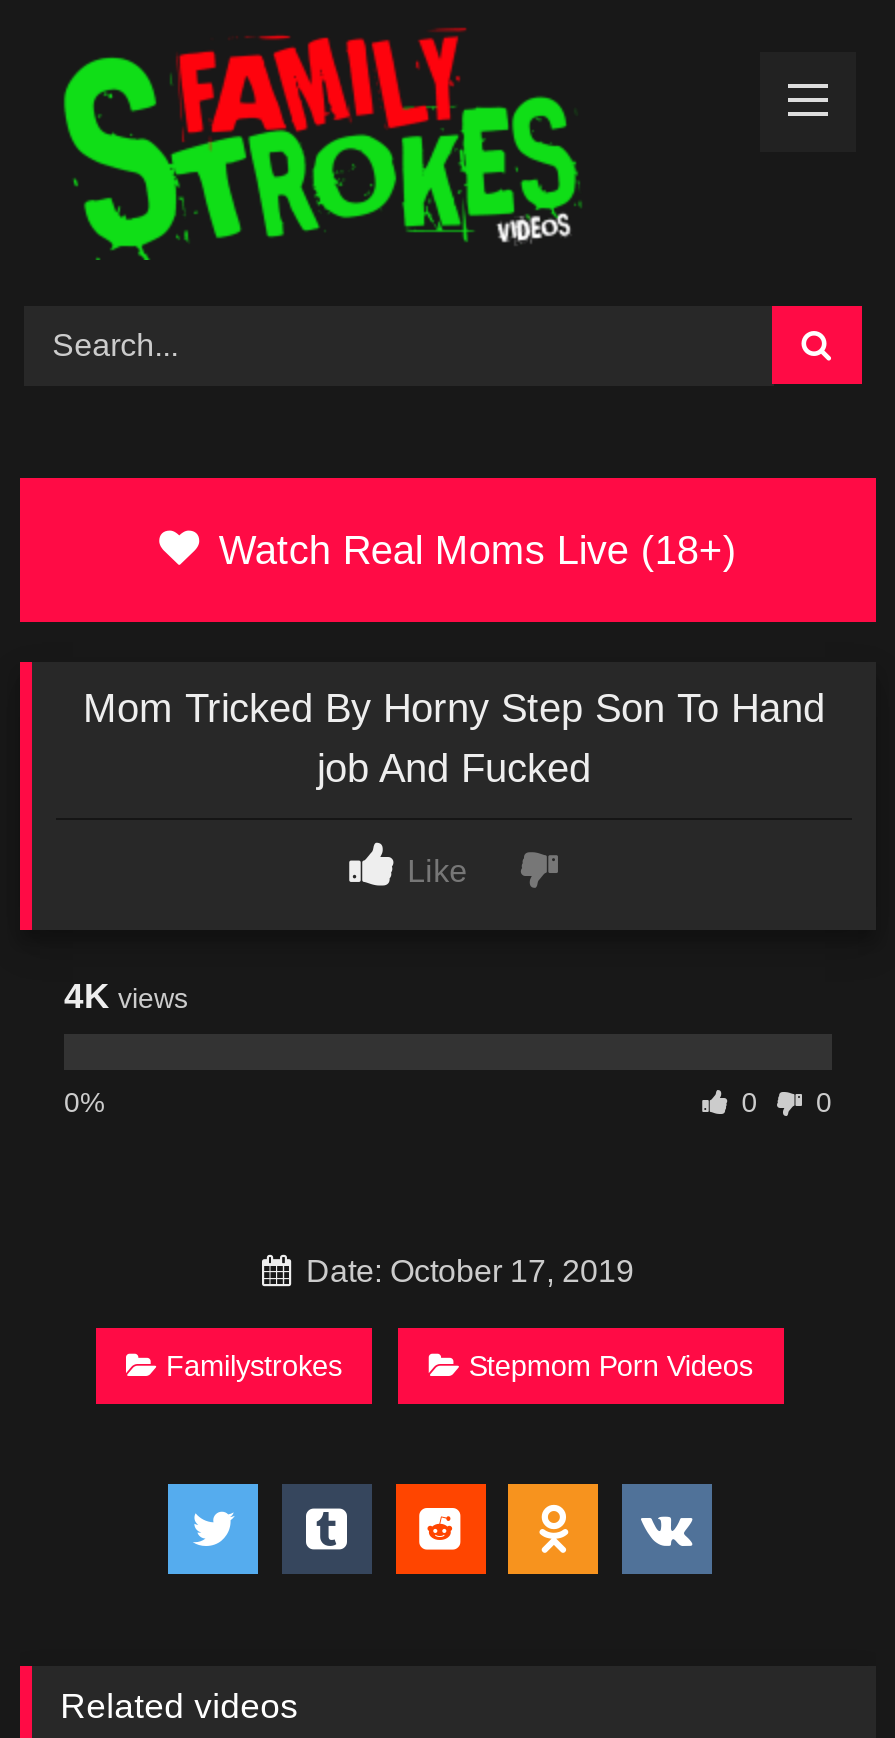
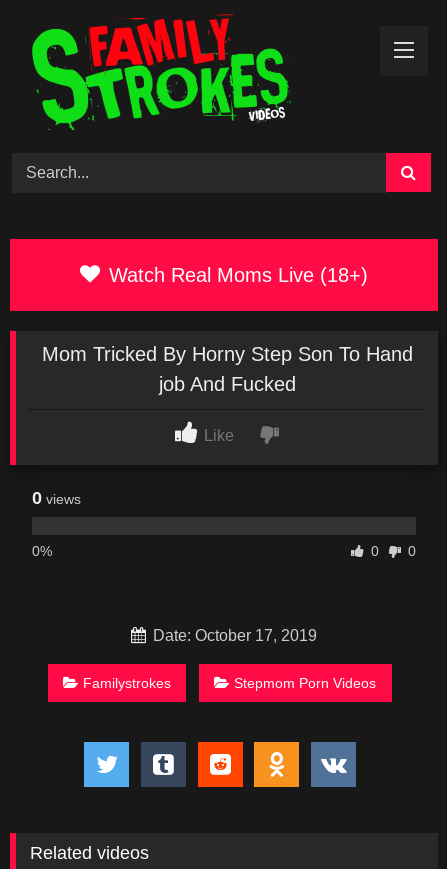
- 4K views
+ 0 views
